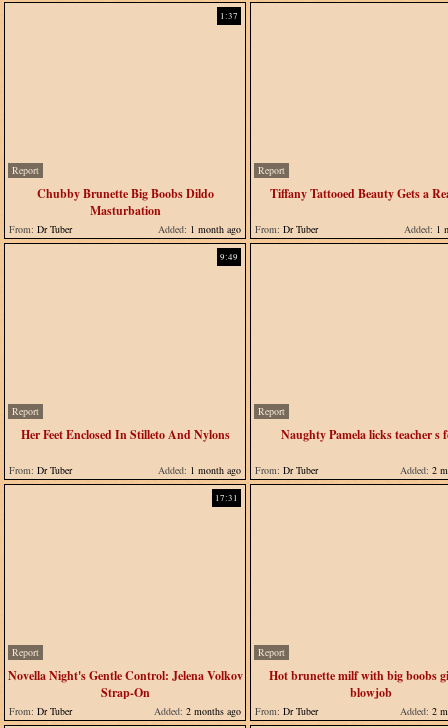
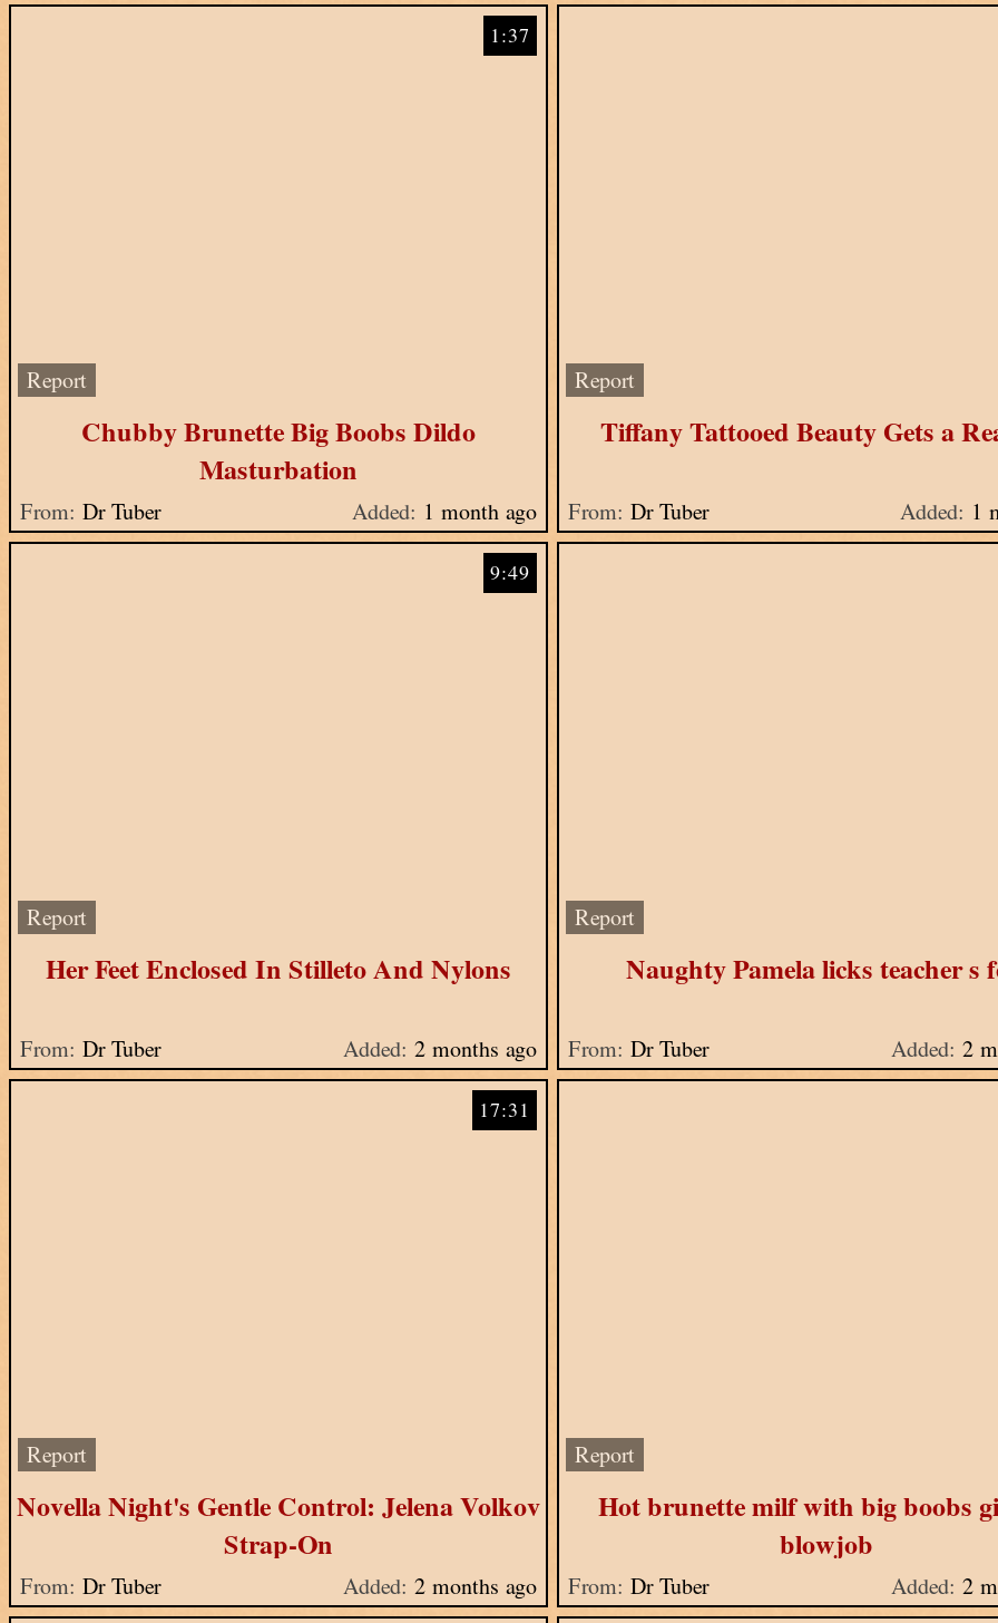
- Added: 1 month ago
+ Added: 2 months ago
